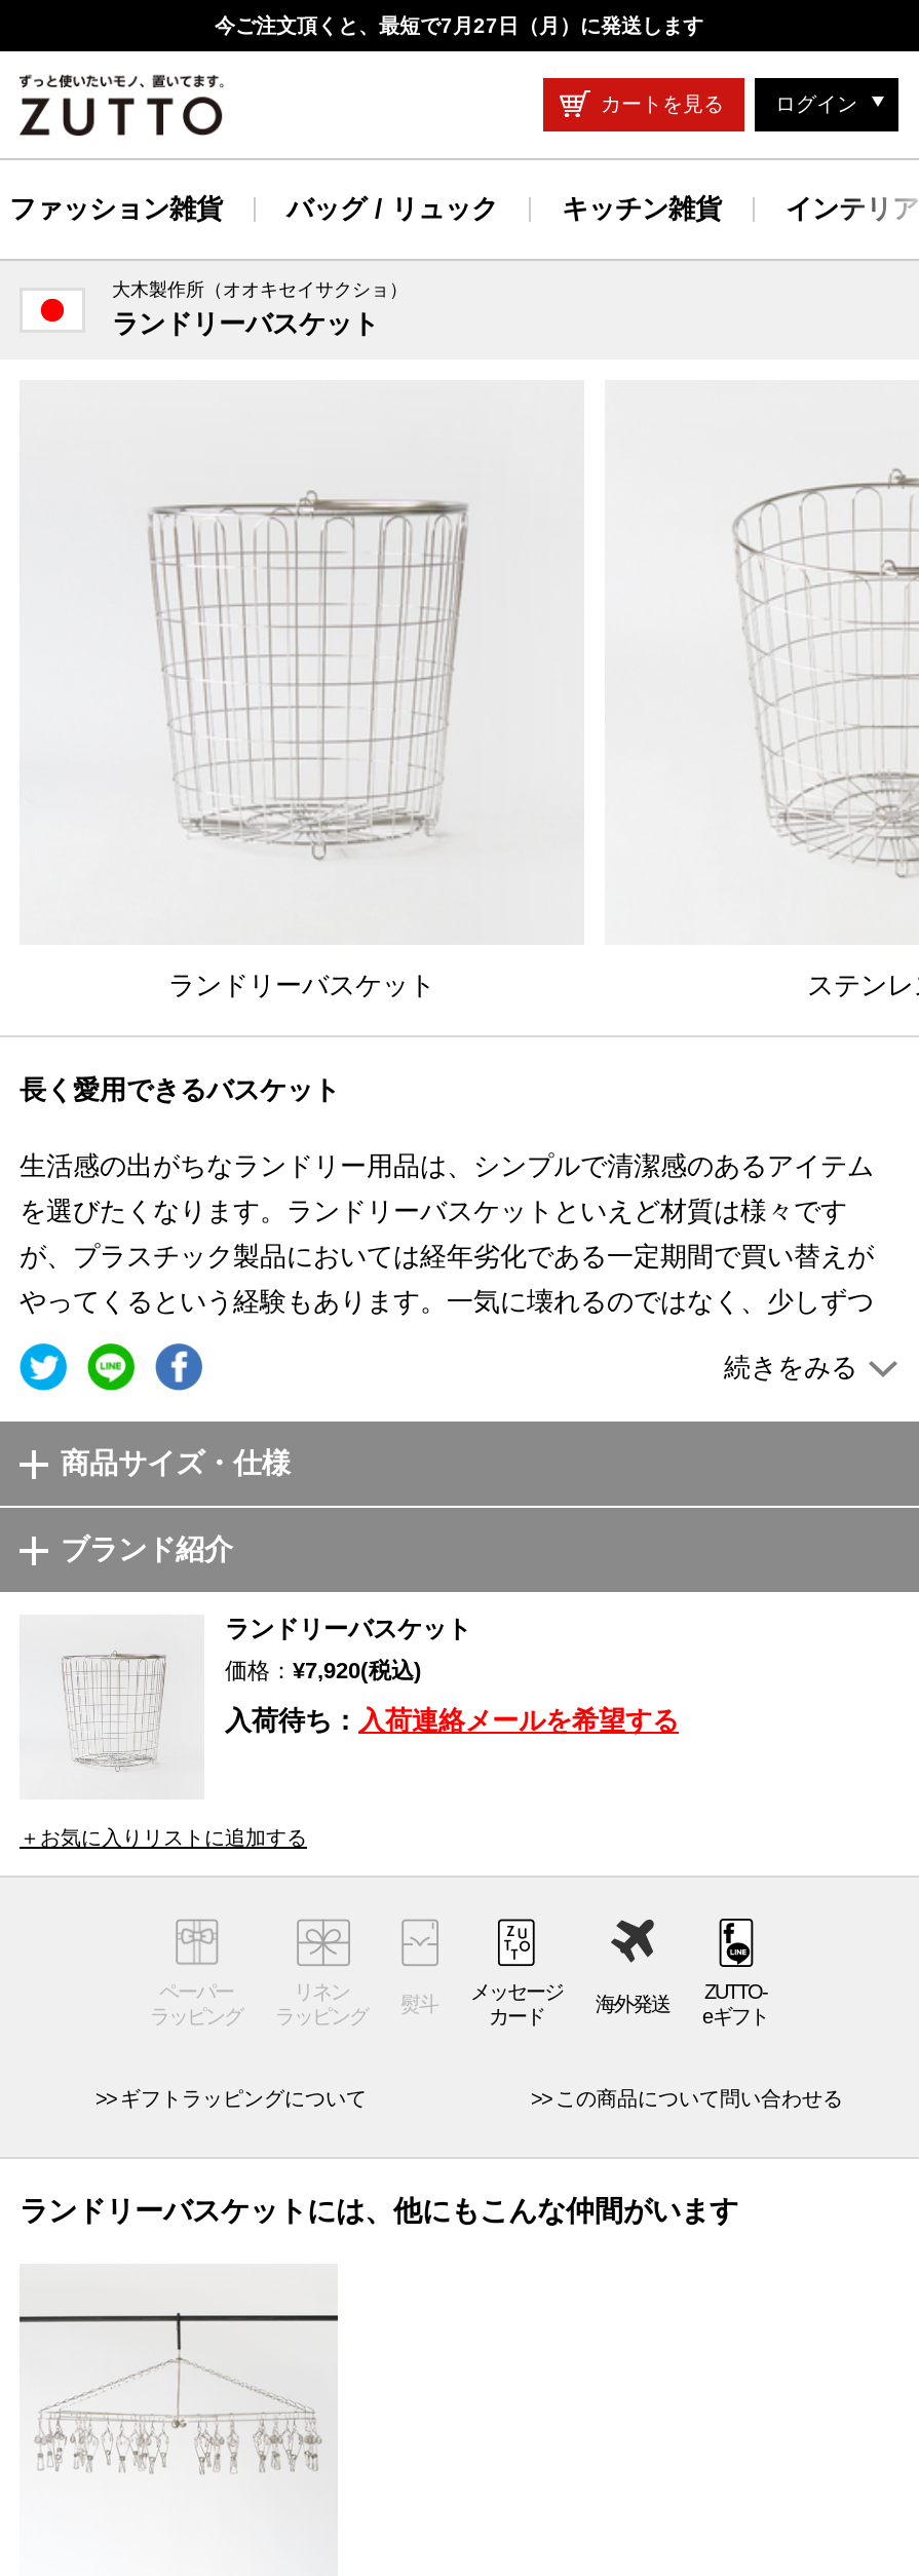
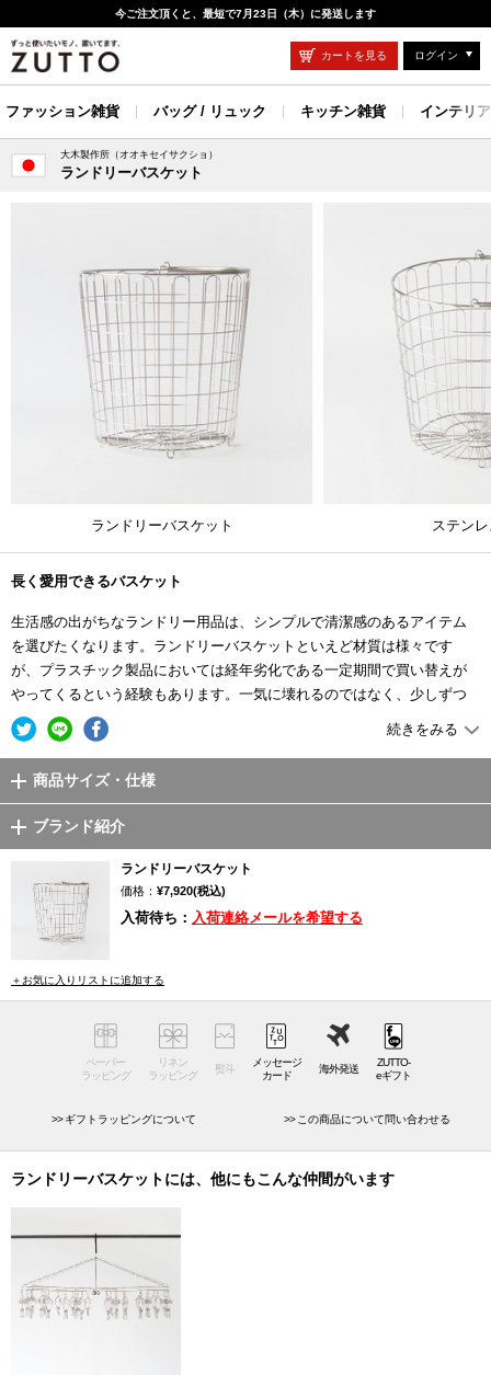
- 今ご注文頂くと、最短で7月27日（月）に発送します
+ 今ご注文頂くと、最短で7月23日（木）に発送します
